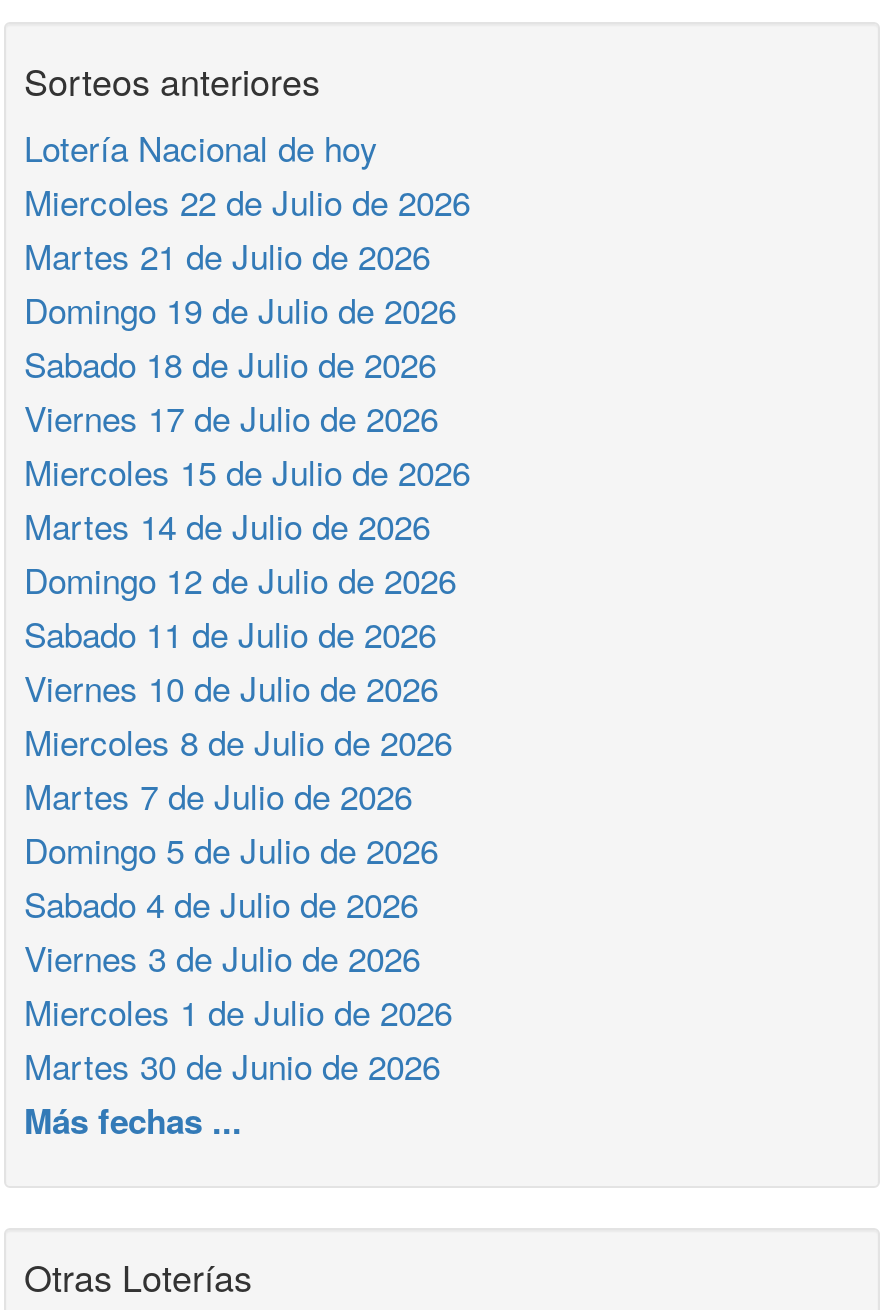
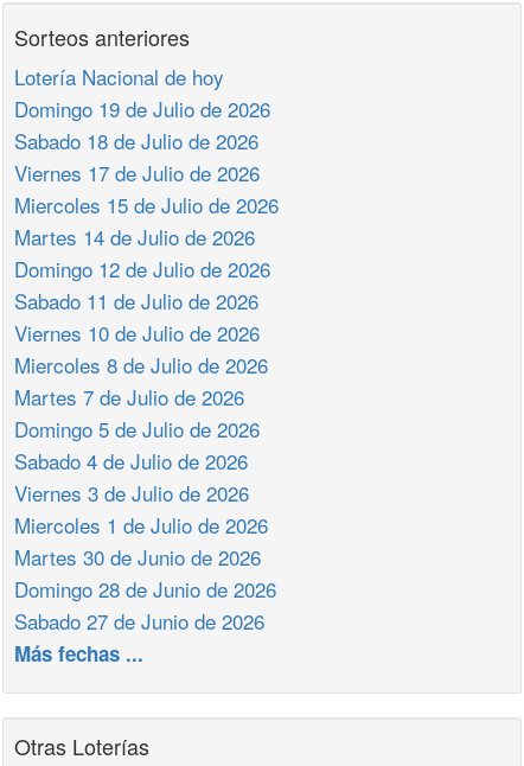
- Miercoles 22 de Julio de 2026
- Martes 21 de Julio de 2026

moved up: Domingo 19 de Julio de 2026 | Sabado 18 de Julio de 2026 | Viernes 17 de Julio de 2026 | ... | Miercoles 1 de Julio de 2026 | Martes 30 de Junio de 2026

+ Domingo 28 de Junio de 2026
+ Sabado 27 de Junio de 2026
